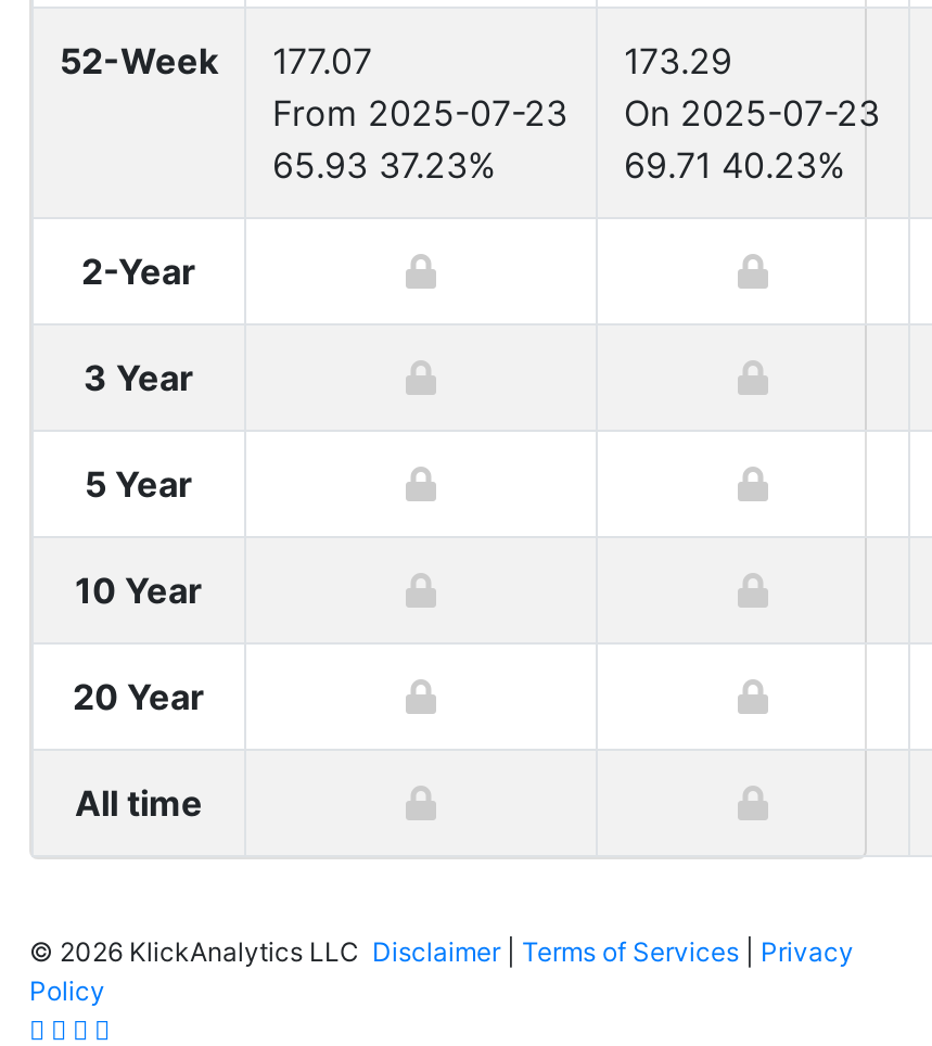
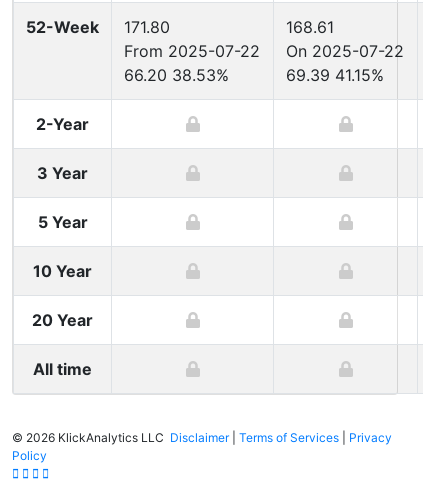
- 52-Week 177.07
+ 52-Week 171.80

- 173.29
+ 168.61

- From 2025-07-23
+ From 2025-07-22

- On 2025-07-23
+ On 2025-07-22

- 65.93 37.23%
+ 66.20 38.53%

- 69.71 40.23%
+ 69.39 41.15%
